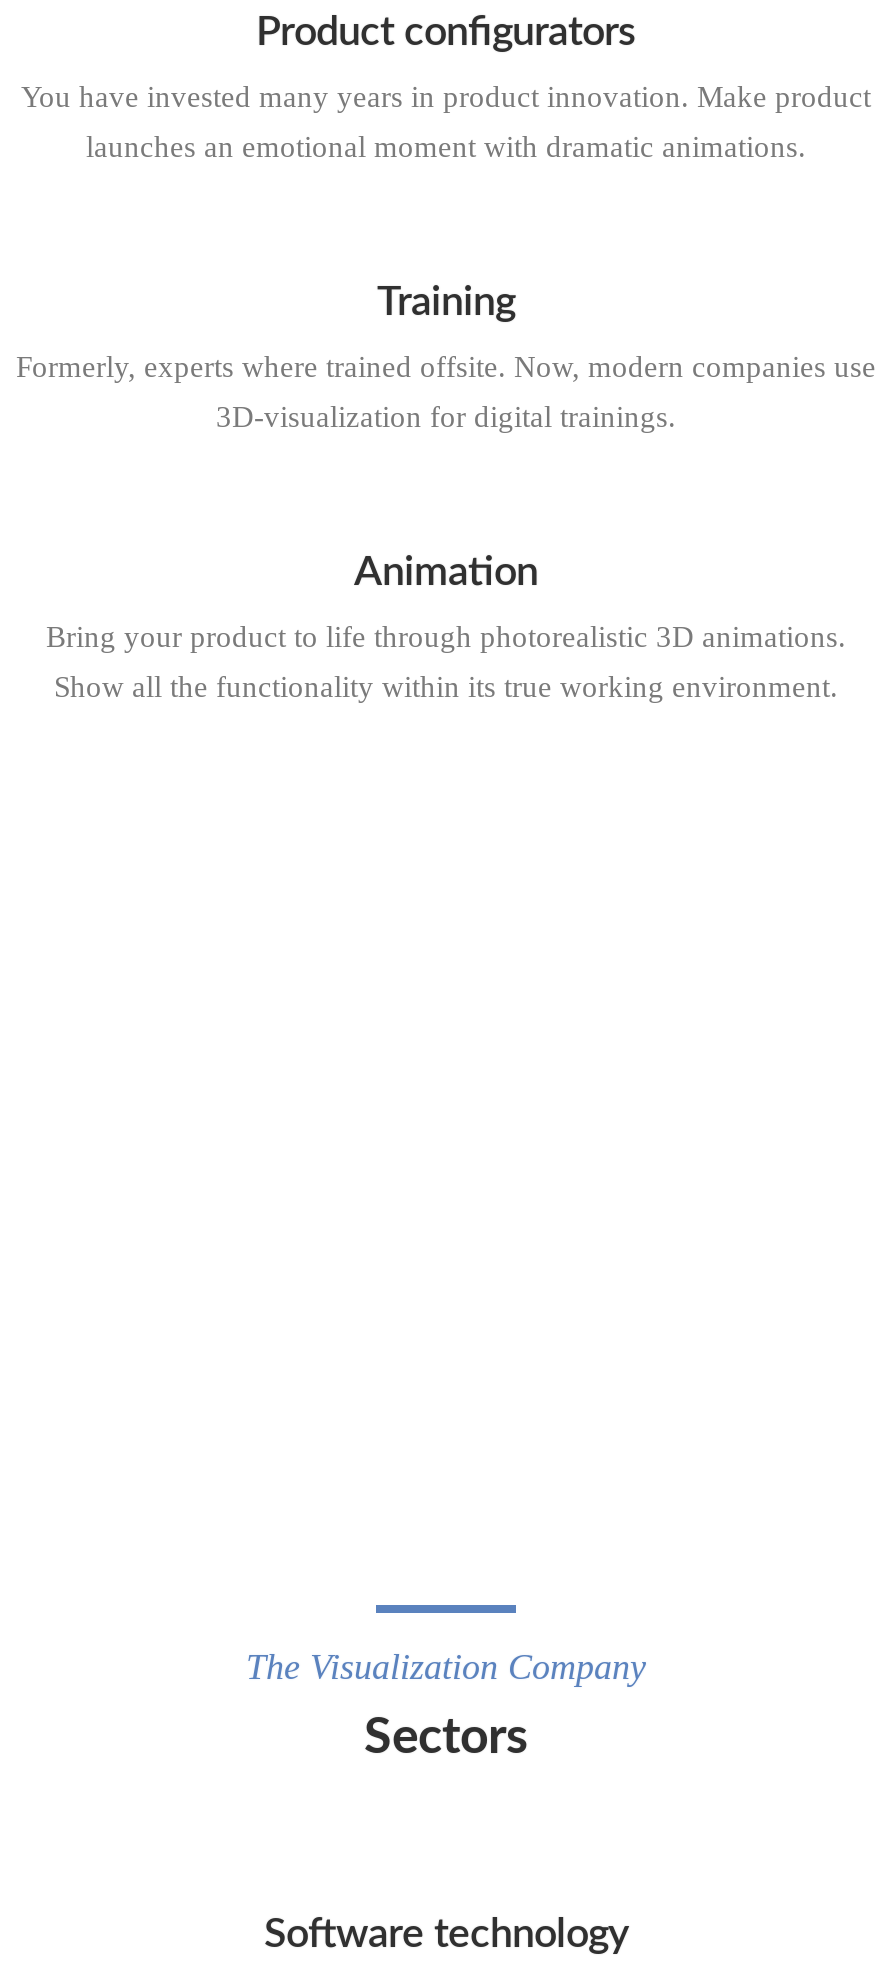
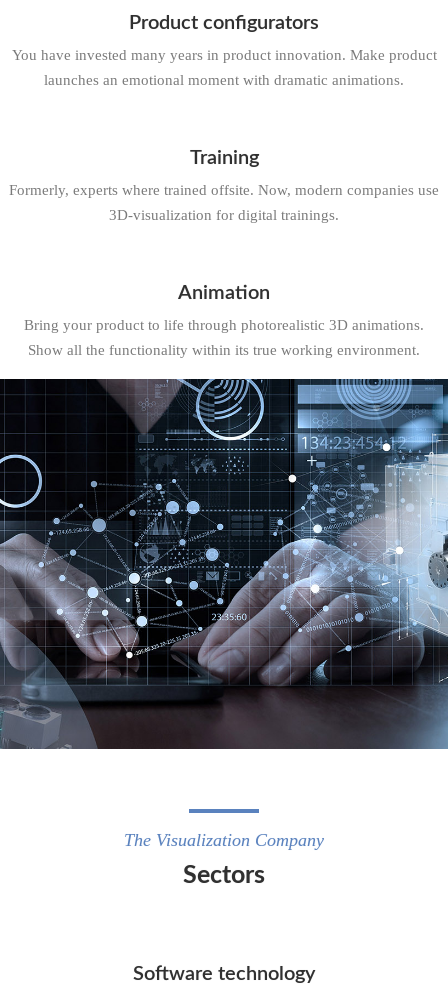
+ [image]
